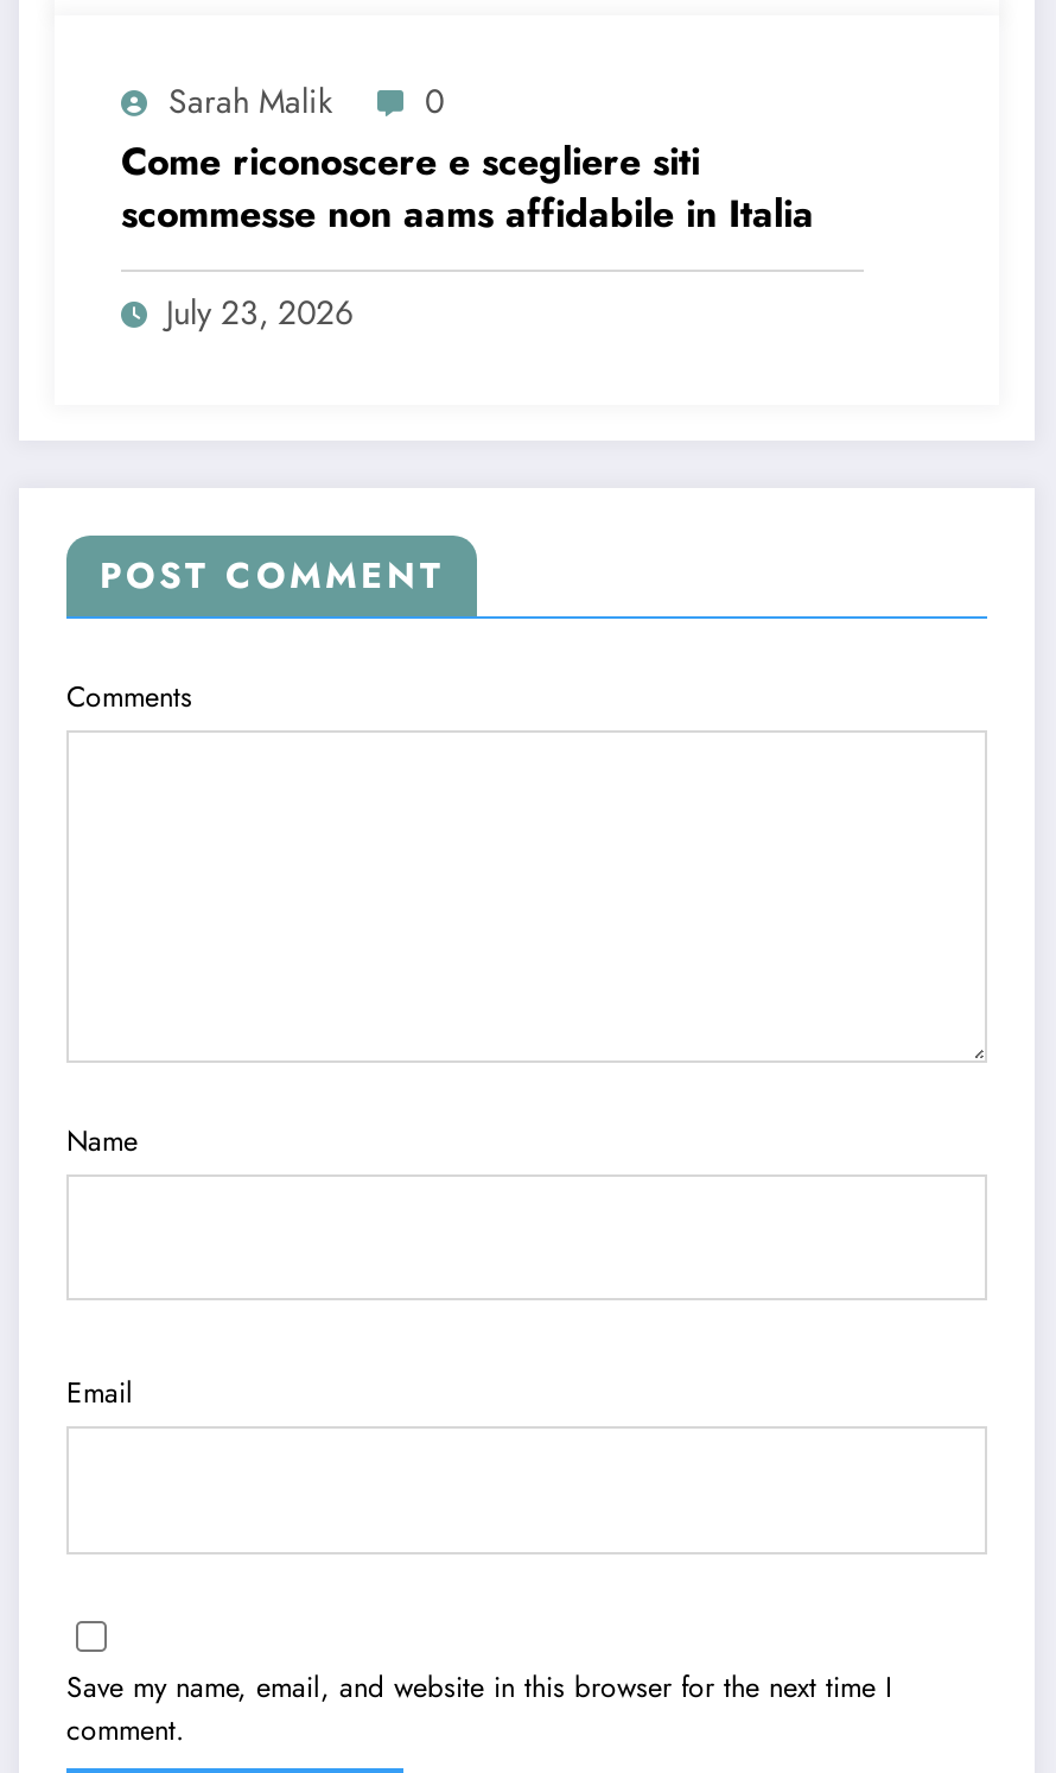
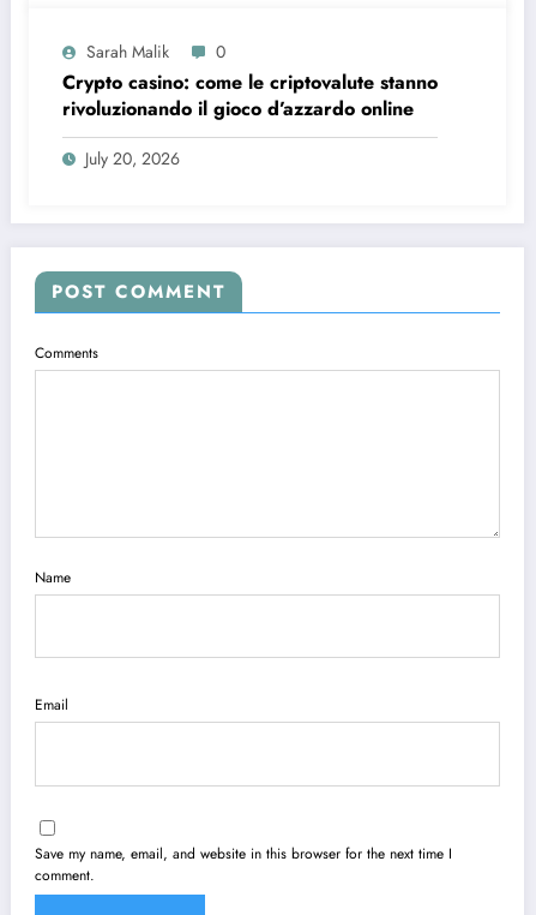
- Come riconoscere e scegliere siti
- scommesse non aams affidabile in Italia
+ Crypto casino: come le criptovalute stanno
+ rivoluzionando il gioco d’azzardo online

- July 23, 2026
+ July 20, 2026
